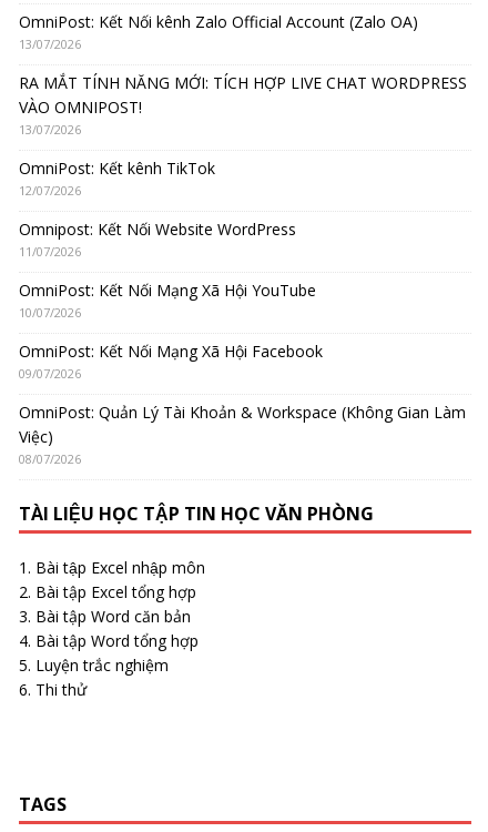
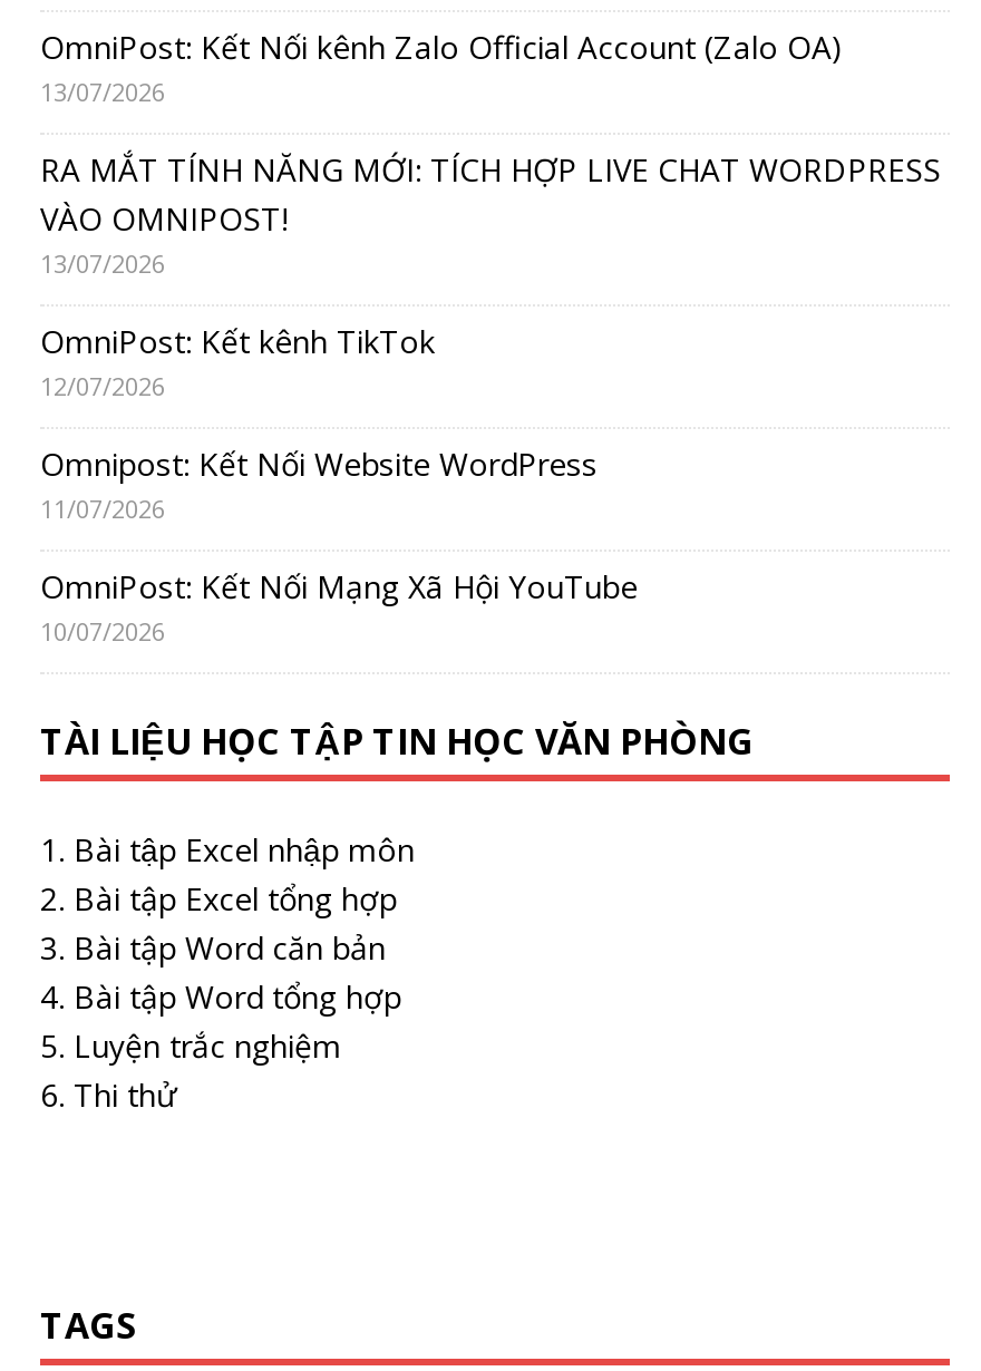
- OmniPost: Kết Nối Mạng Xã Hội Facebook
- 09/07/2026
- OmniPost: Quản Lý Tài Khoản & Workspace (Không Gian Làm
- Việc)
- 08/07/2026
